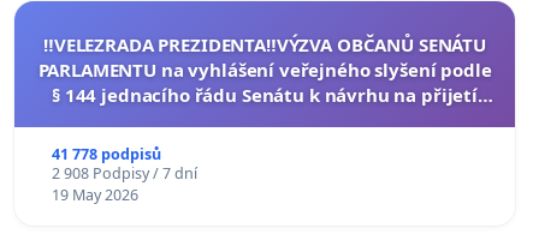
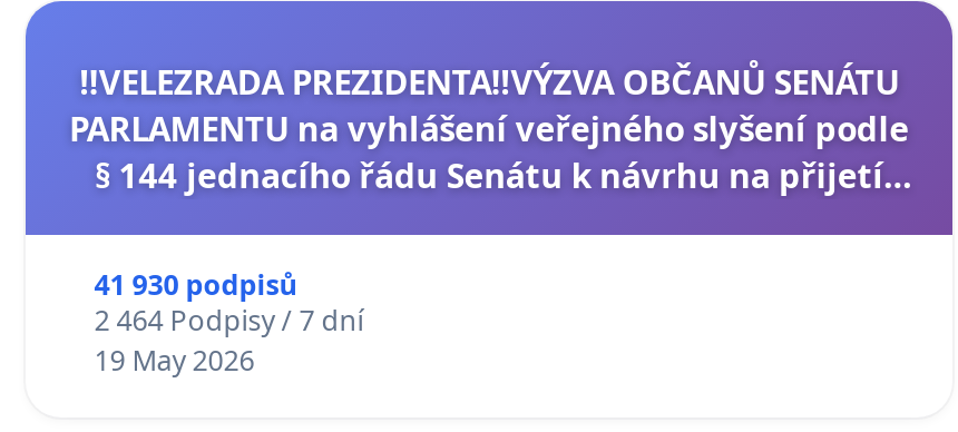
- 41 778 podpisů
+ 41 930 podpisů

- 2 908 Podpisy / 7 dní
+ 2 464 Podpisy / 7 dní
